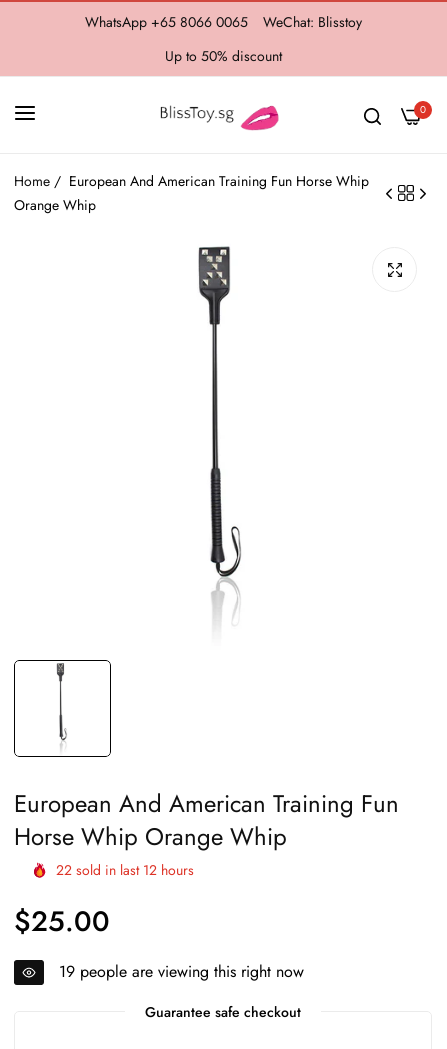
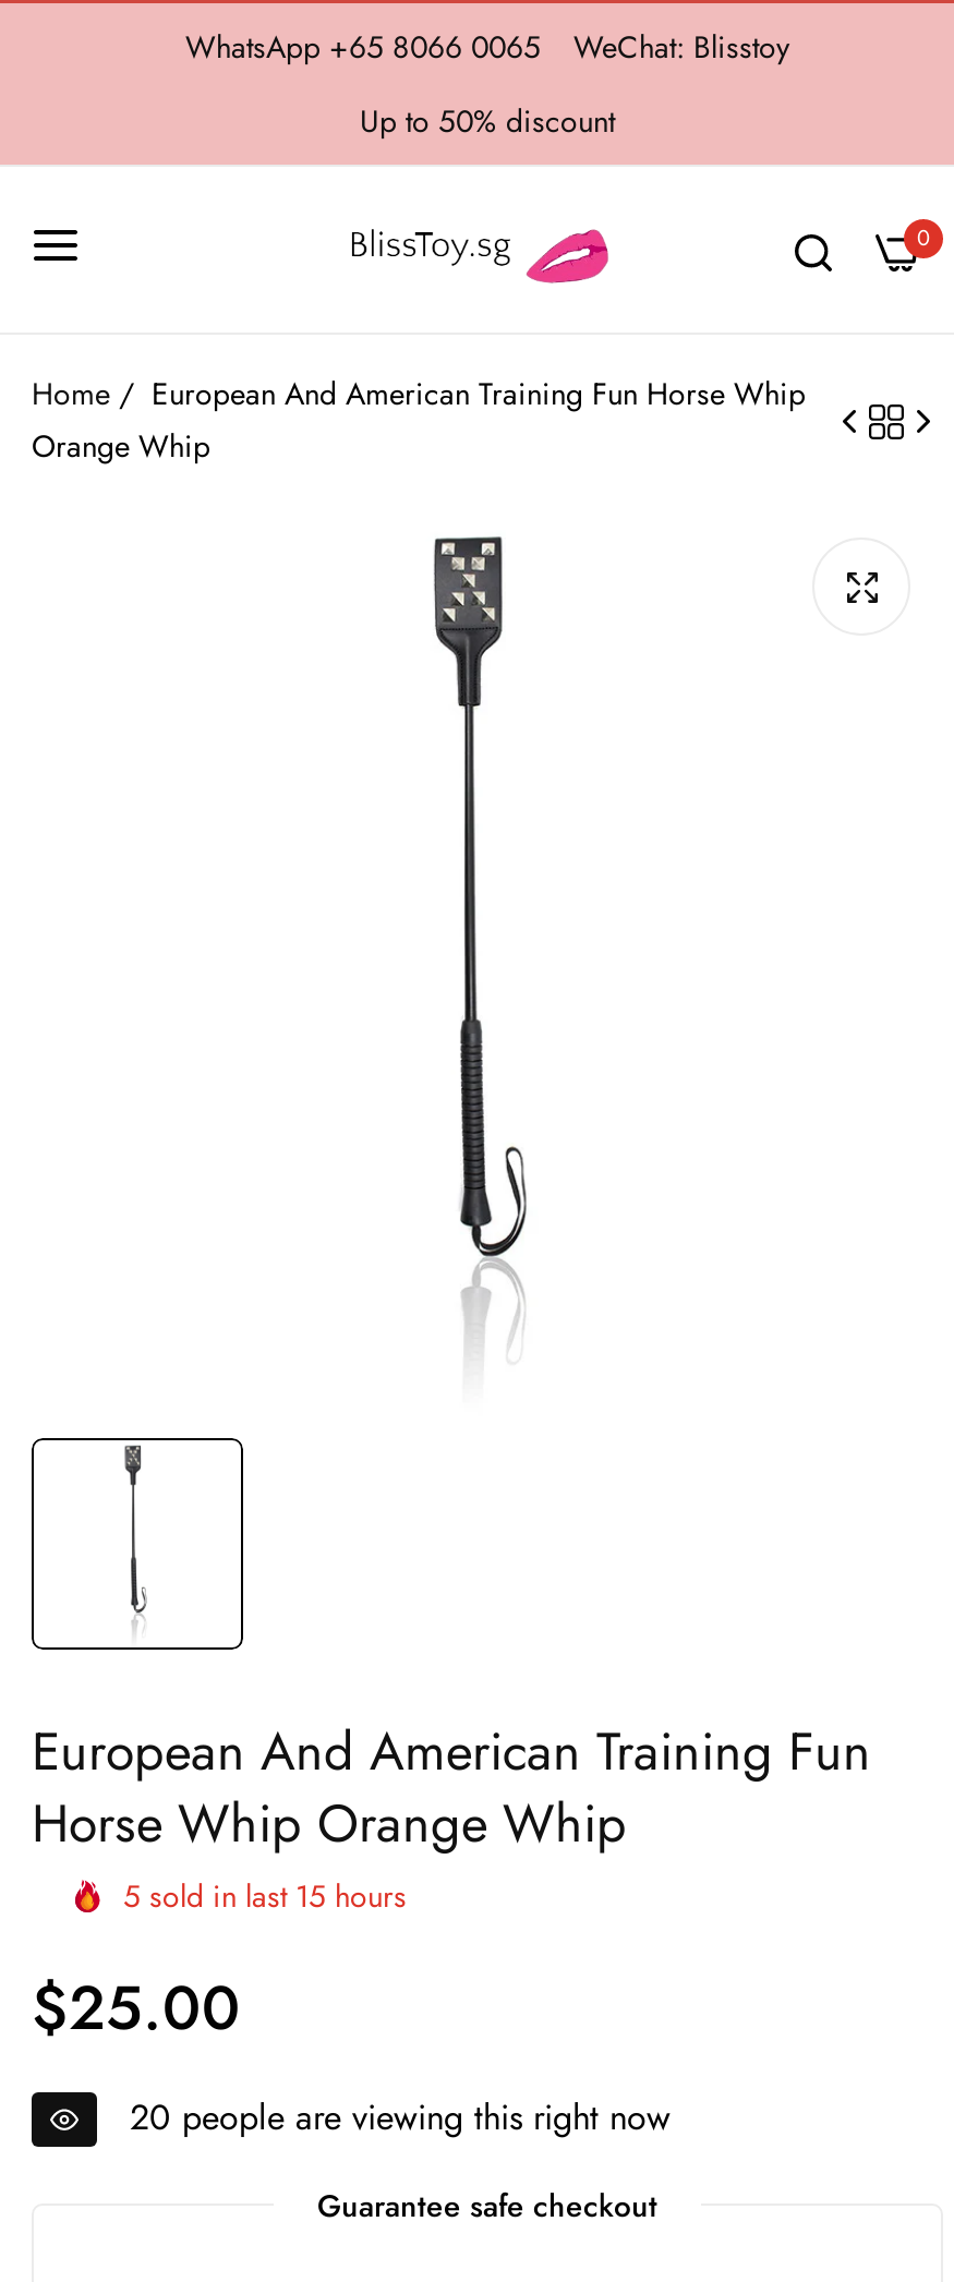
- 22 sold in last 12 hours
+ 5 sold in last 15 hours

- 19 people are viewing this right now
+ 20 people are viewing this right now
